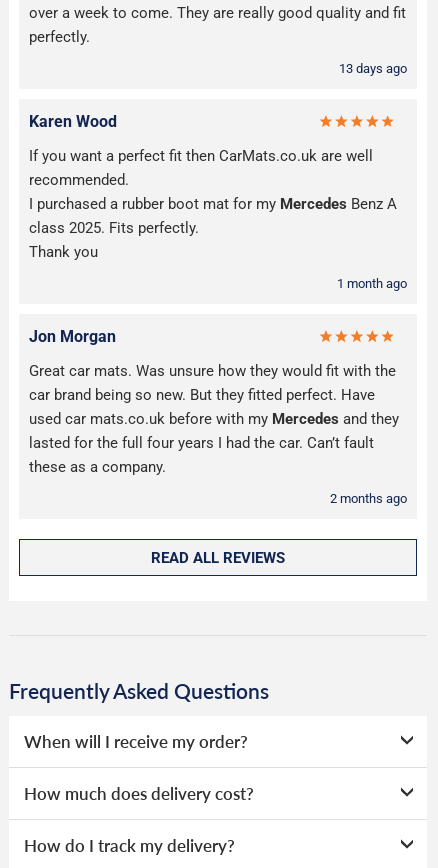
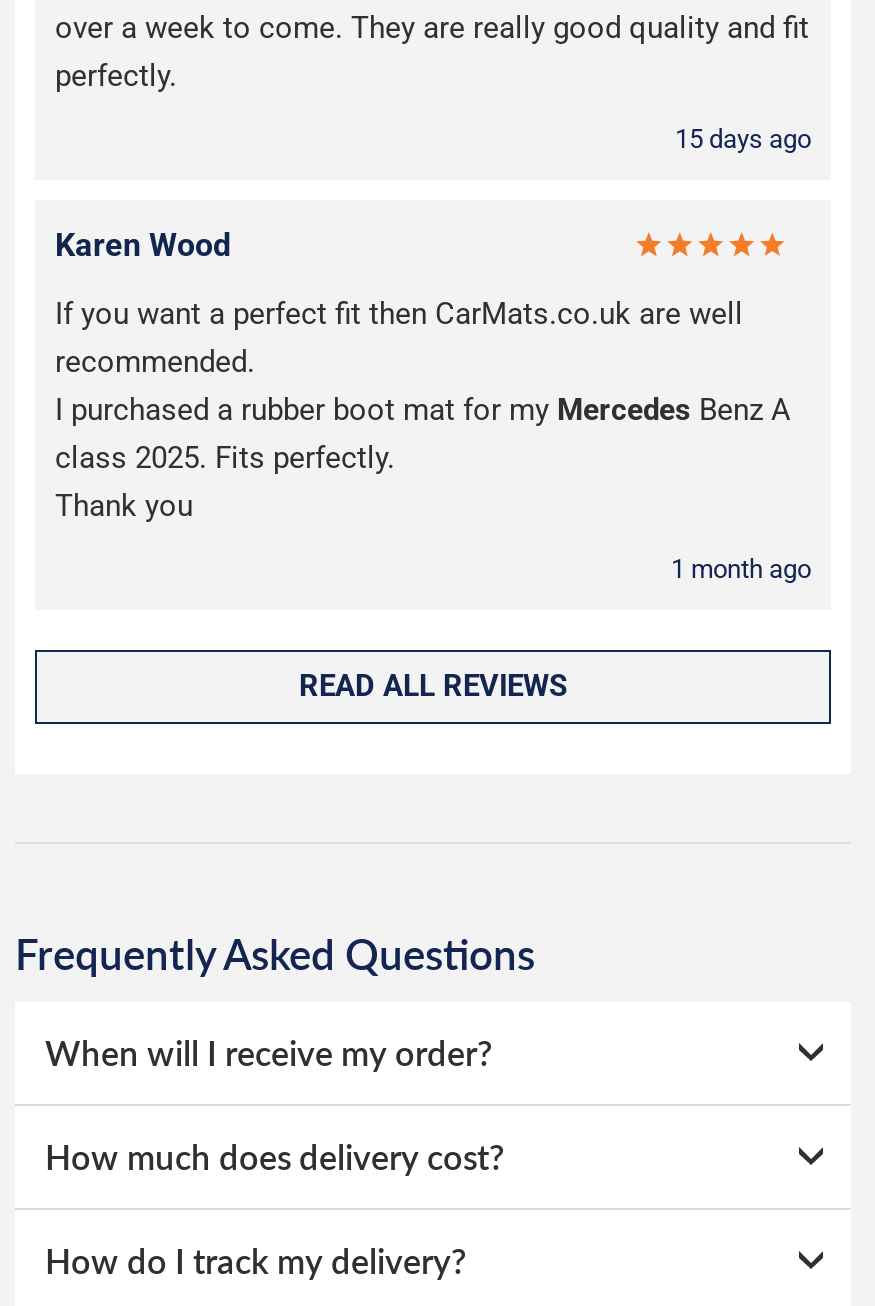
- 13 days ago
+ 15 days ago

- Jon Morgan
- Great car mats. Was unsure how they would fit with the
- car brand being so new. But they fitted perfect. Have
- used car mats.co.uk before with my Mercedes and they
- lasted for the full four years I had the car. Can’t fault
- these as a company.
- 2 months ago
